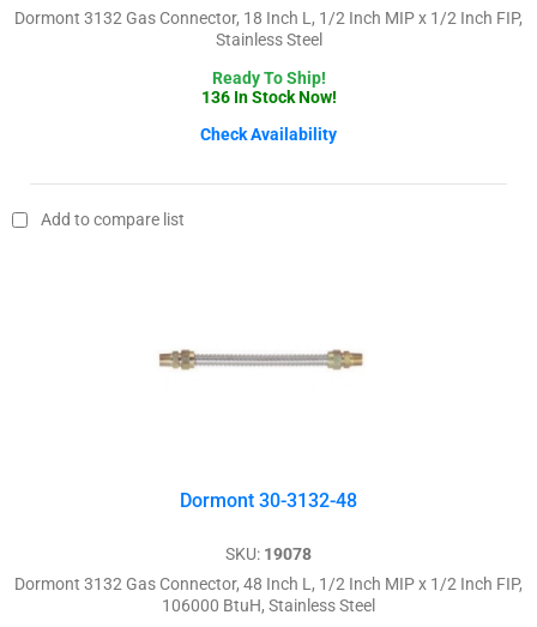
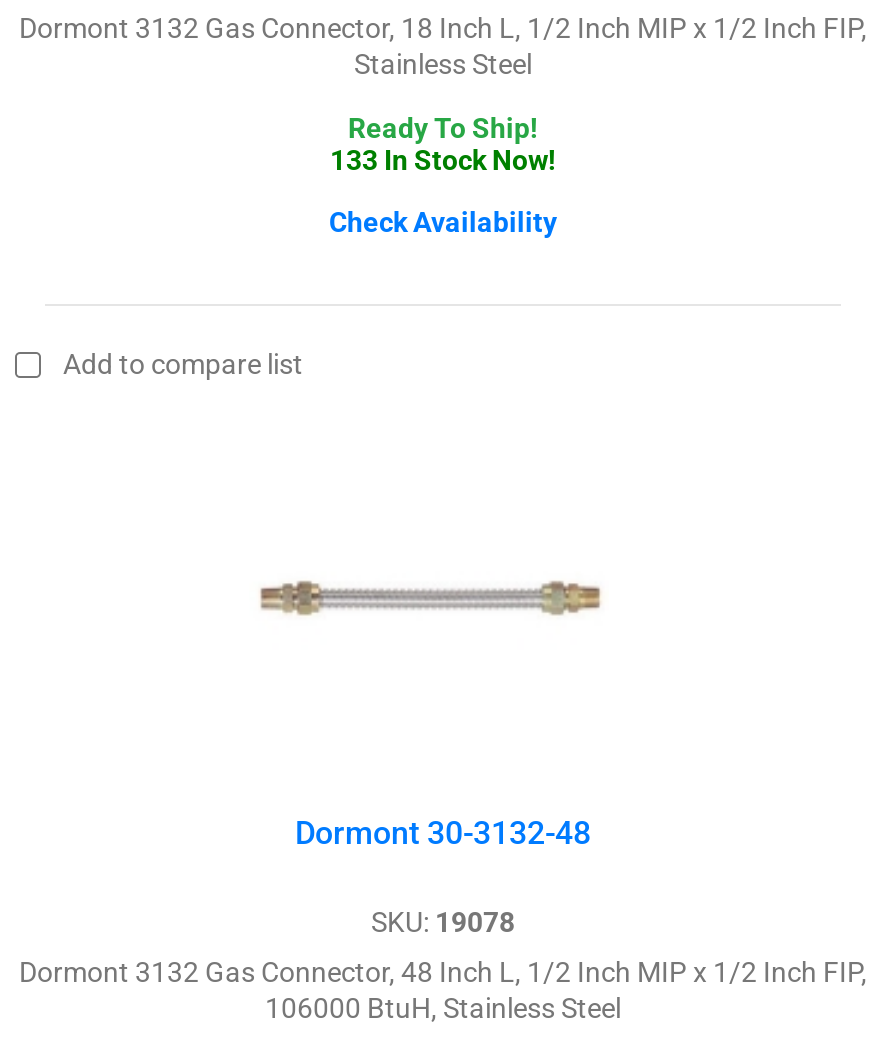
- 136 In Stock Now!
+ 133 In Stock Now!
